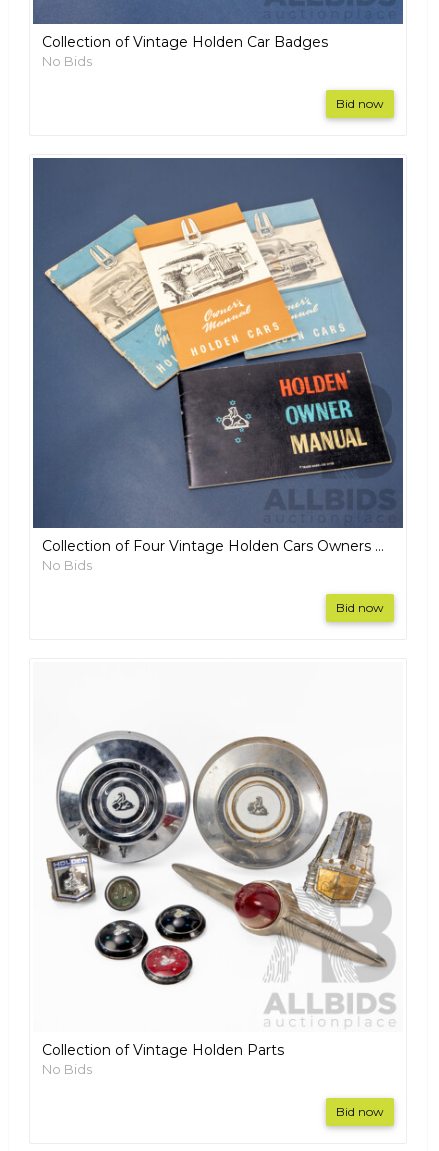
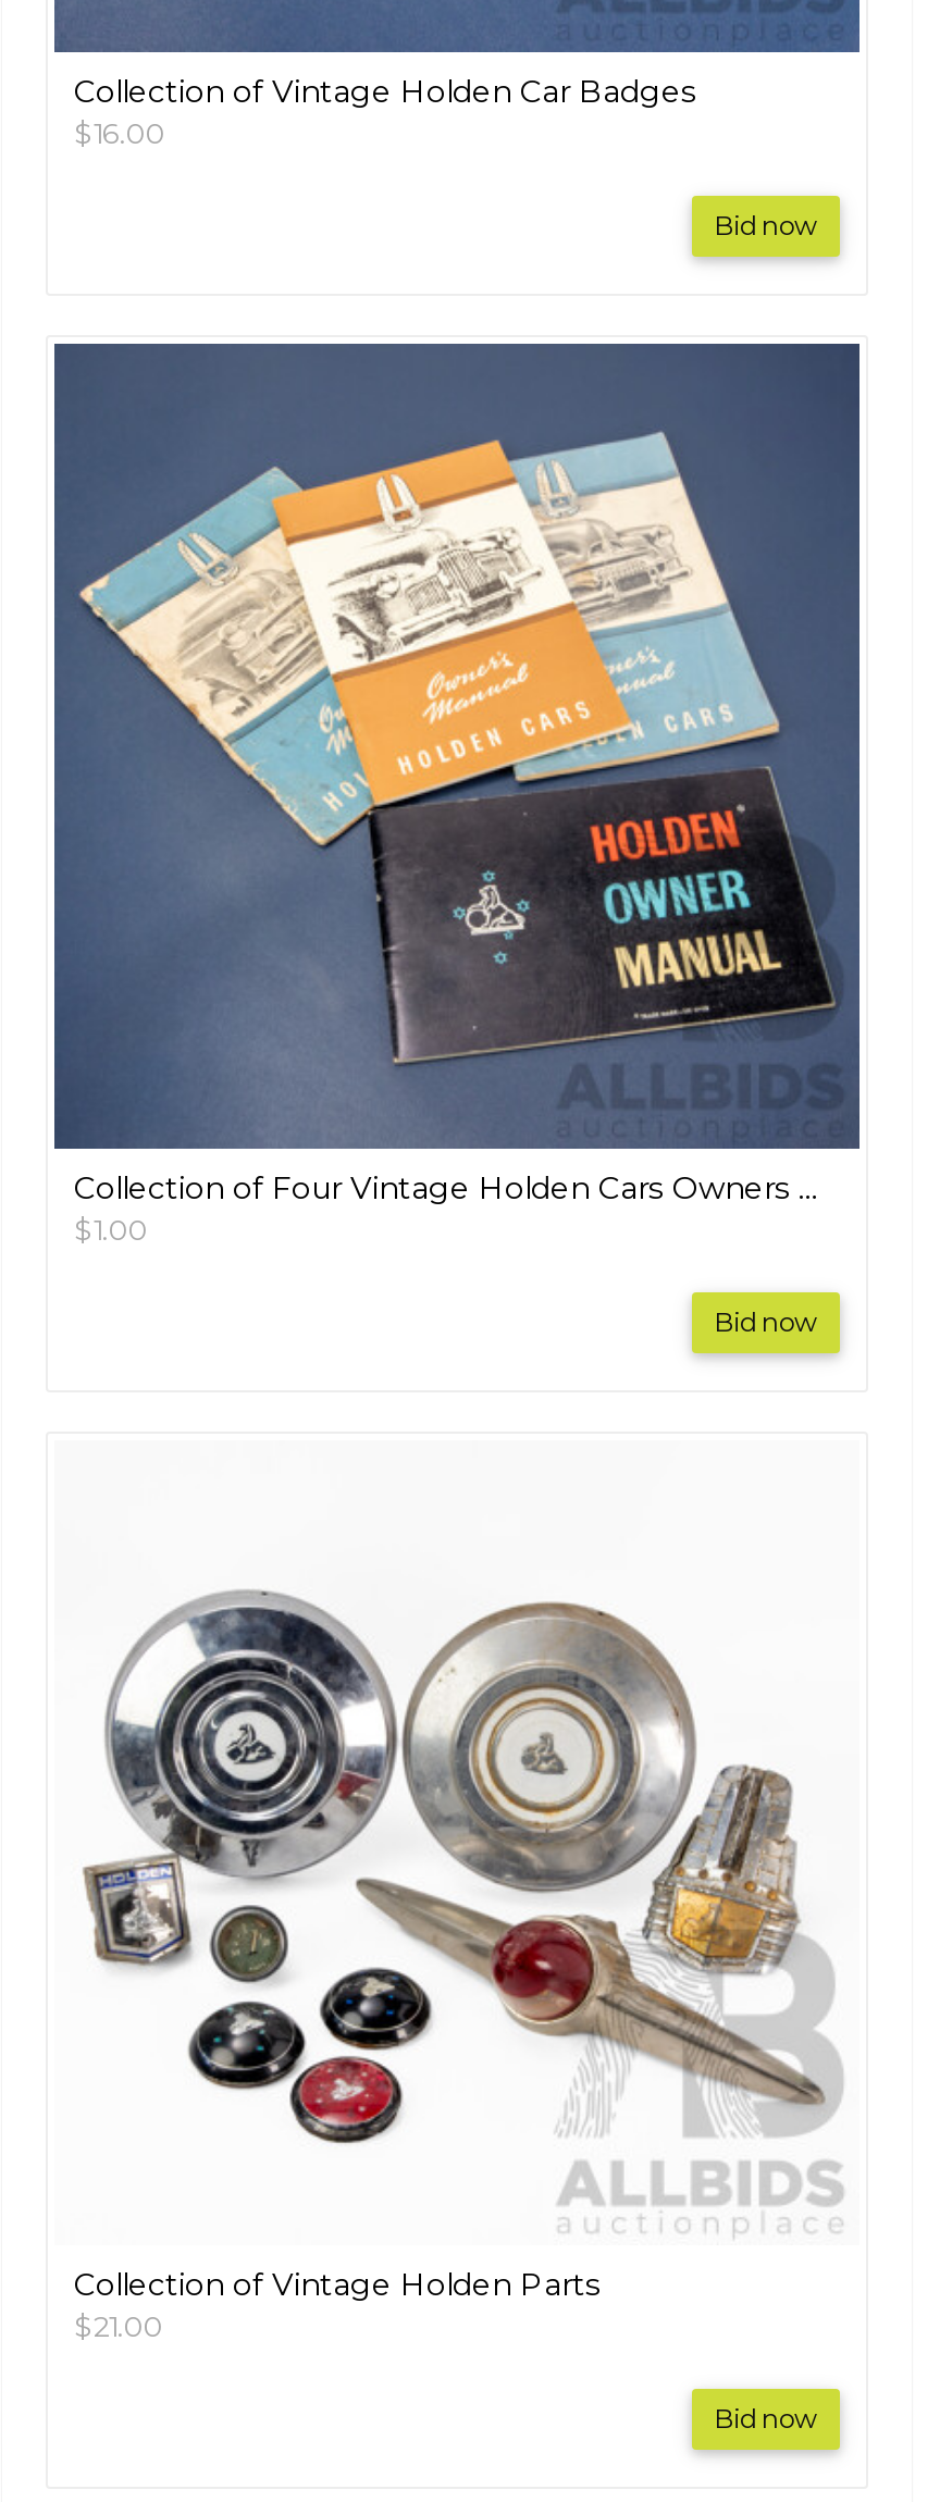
- No Bids
+ $16.00

- No Bids
+ $1.00

- No Bids
+ $21.00
